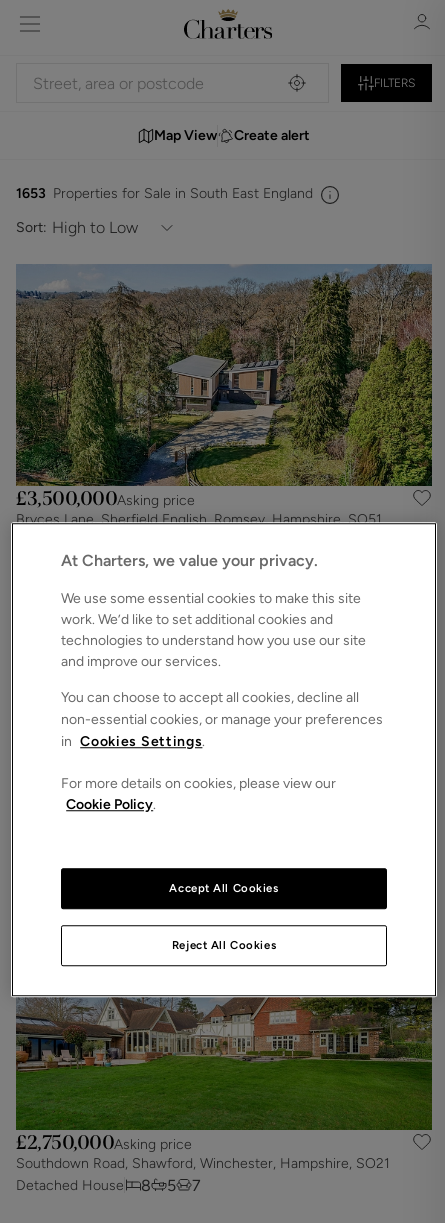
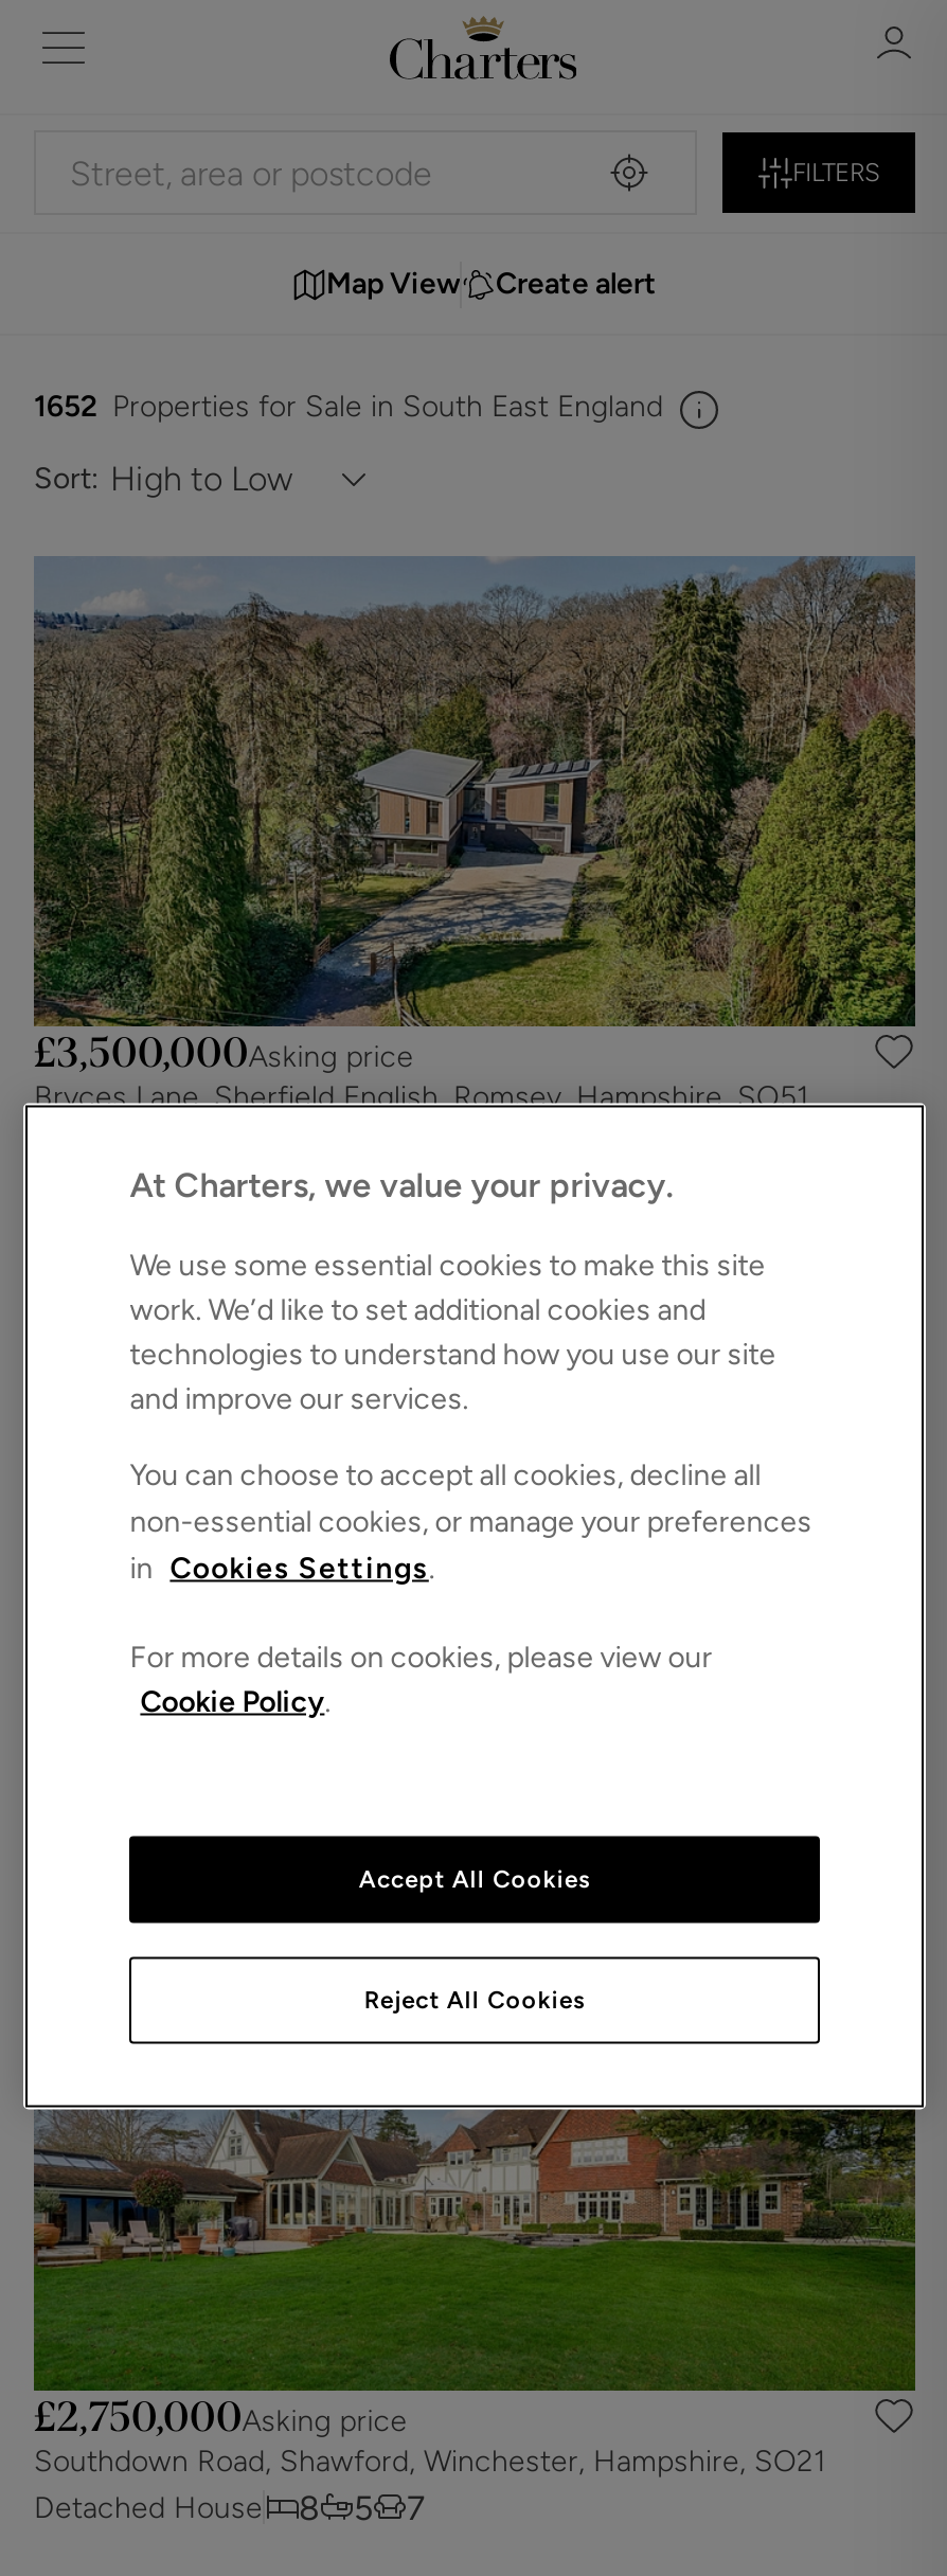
- 1653 Properties for Sale in South East England
+ 1652 Properties for Sale in South East England
